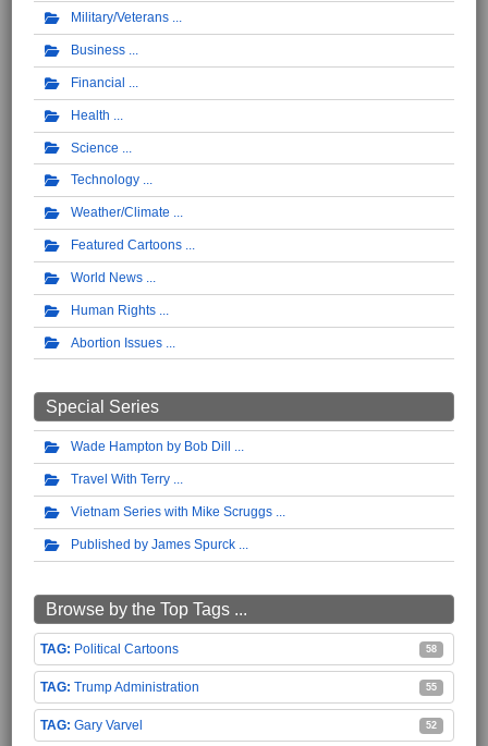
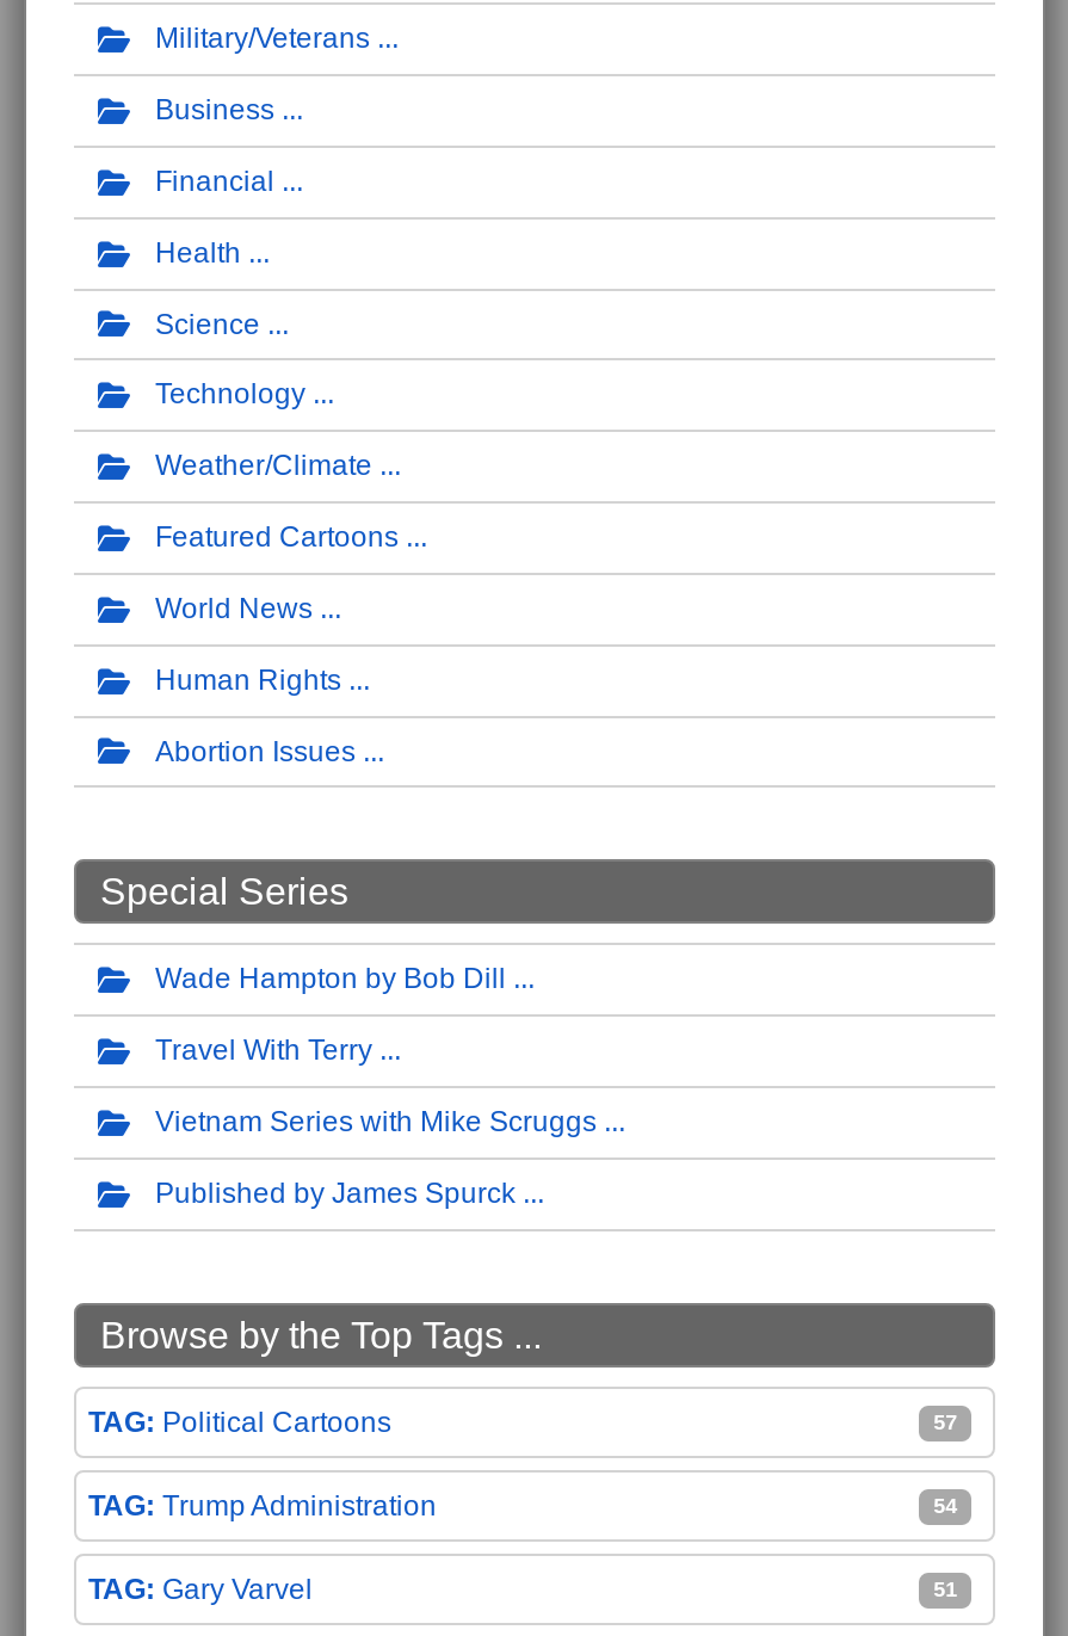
- 58
+ 57

- 55
+ 54

- 52
+ 51
